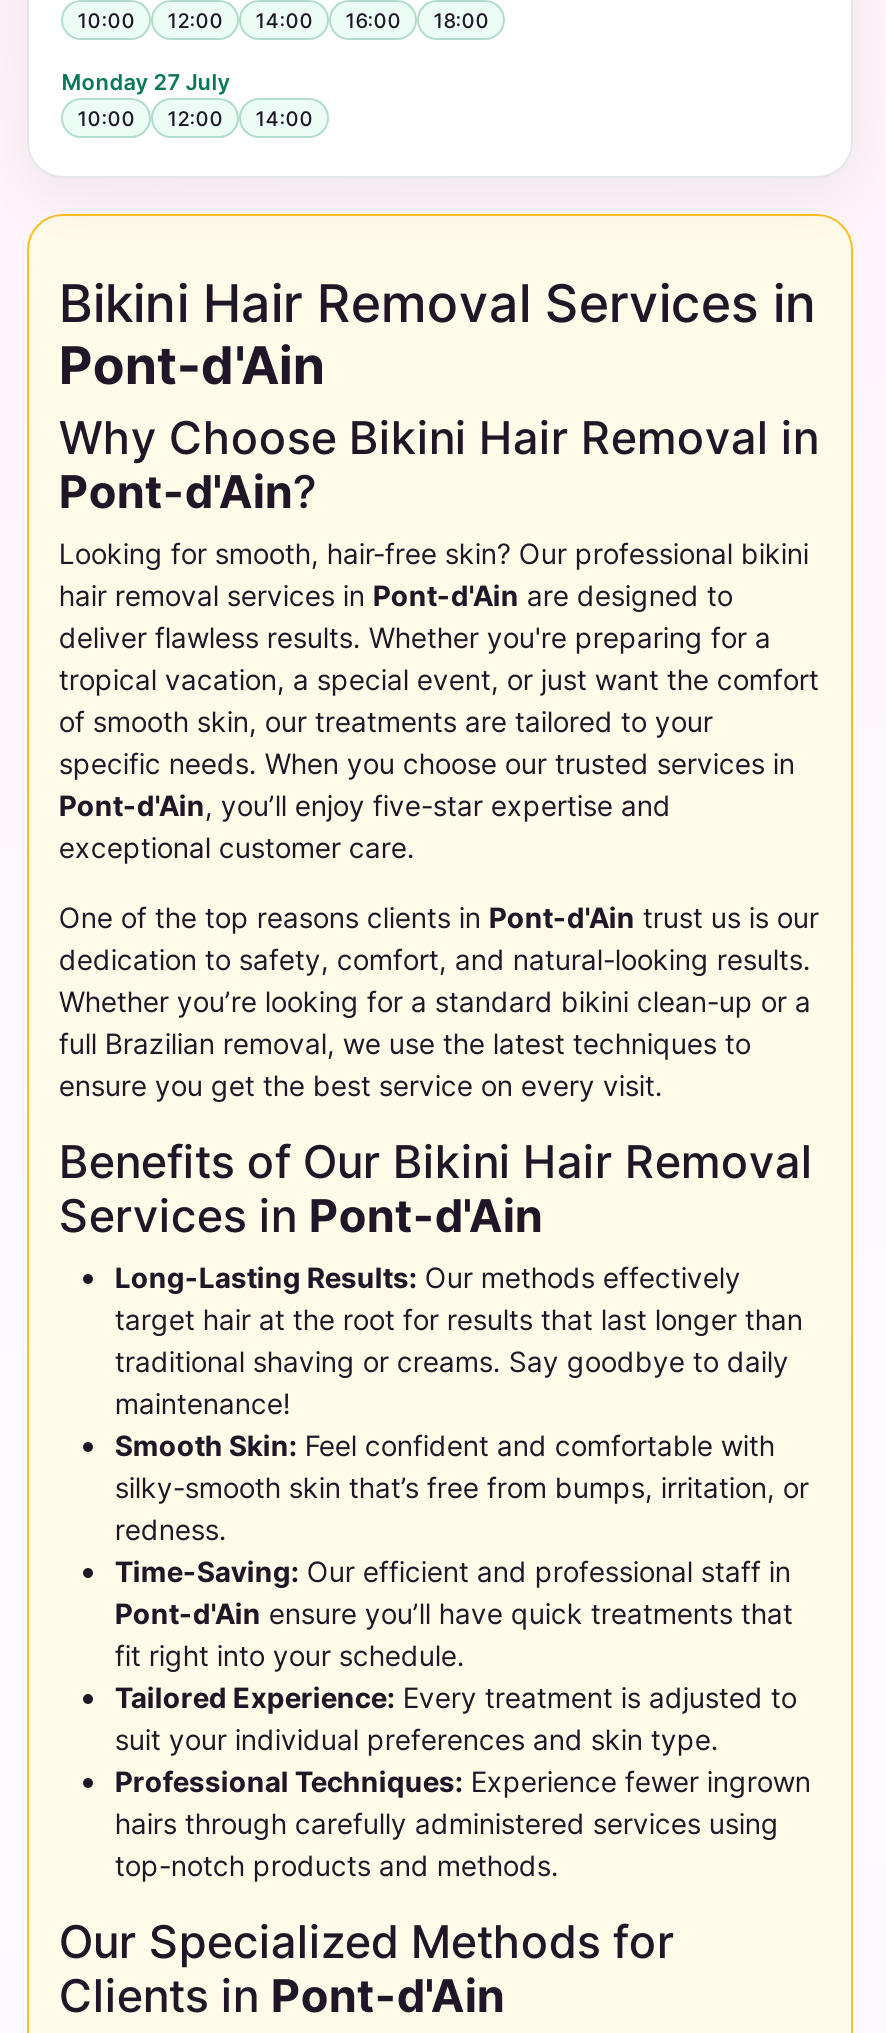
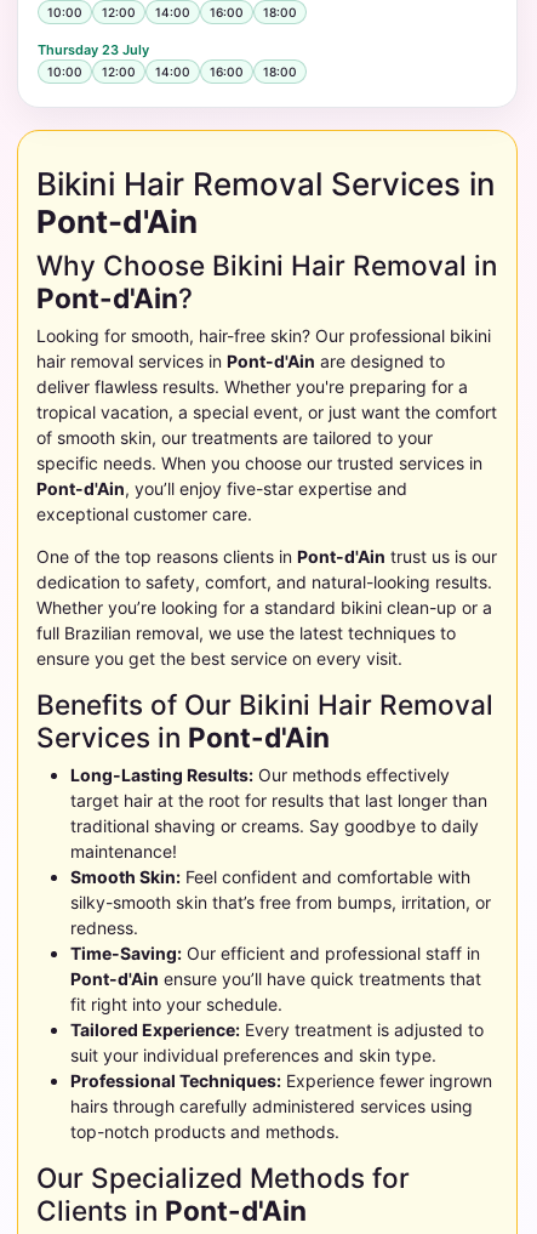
- Monday 27 July
+ Thursday 23 July

+ 16:00
+ 18:00
